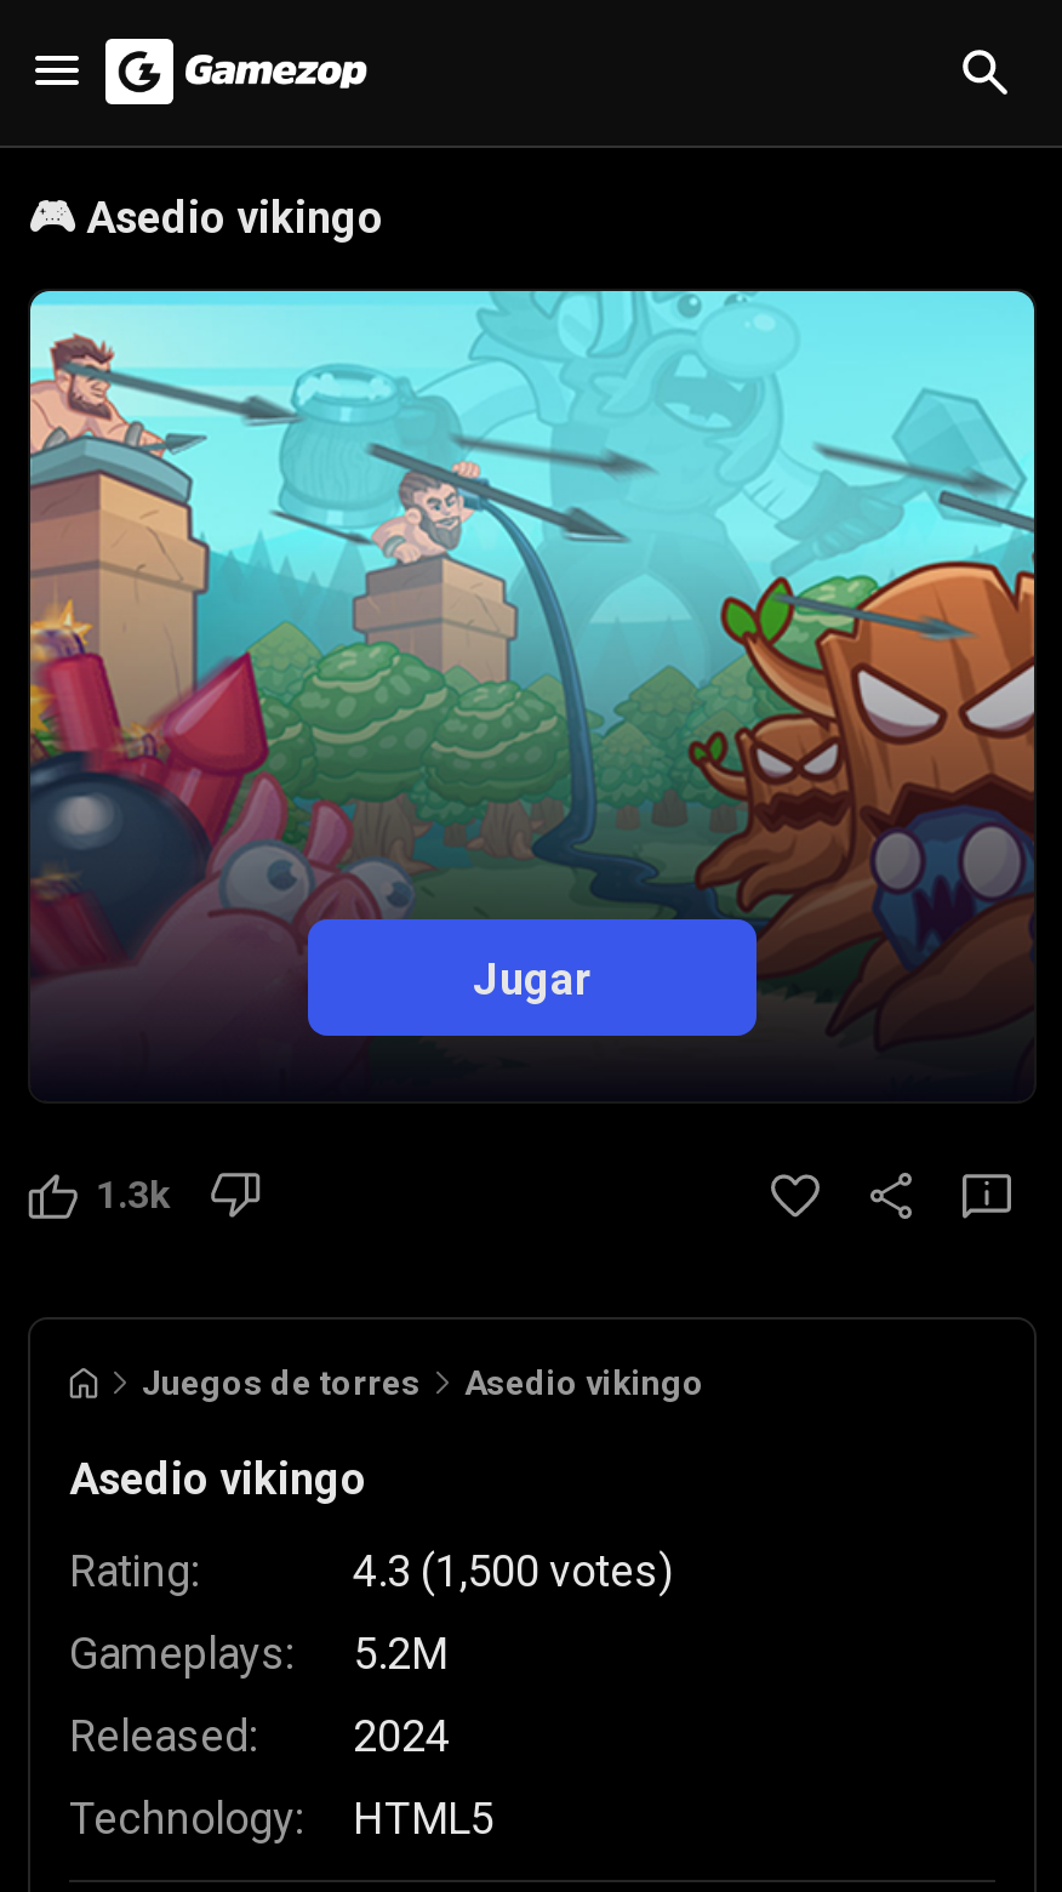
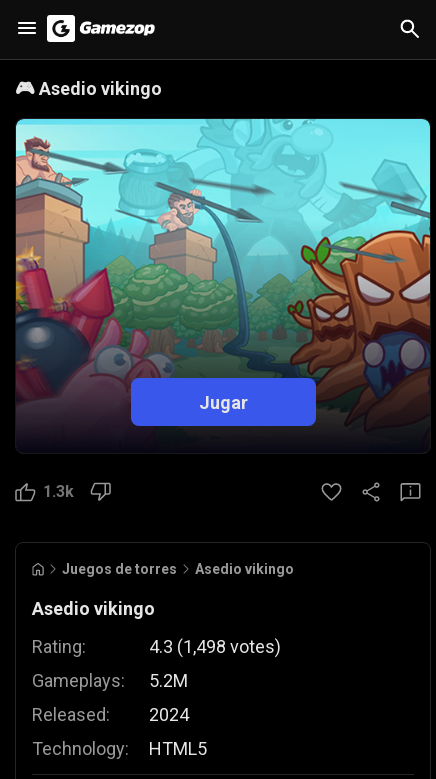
- 4.3 (1,500 votes)
+ 4.3 (1,498 votes)
